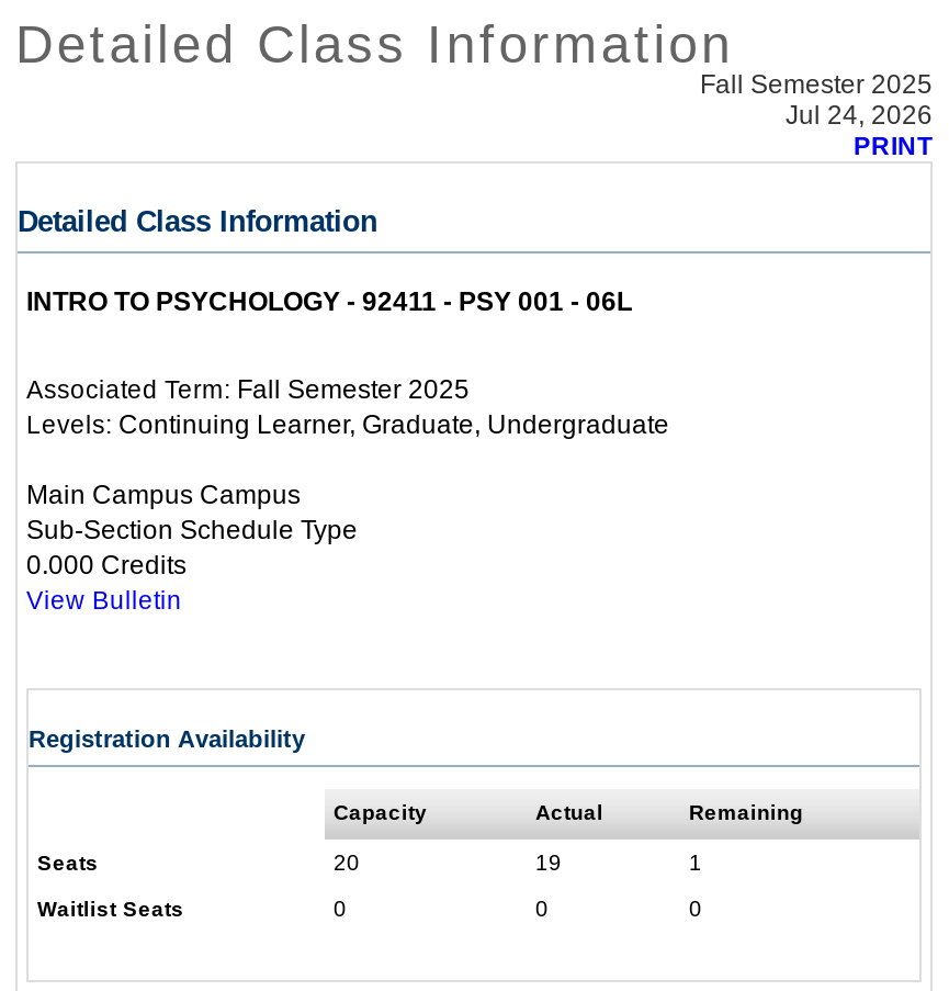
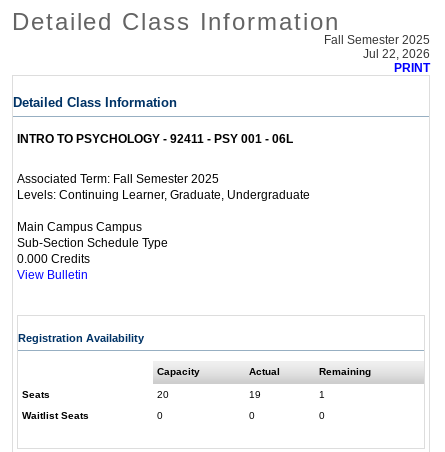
- Jul 24, 2026
+ Jul 22, 2026
